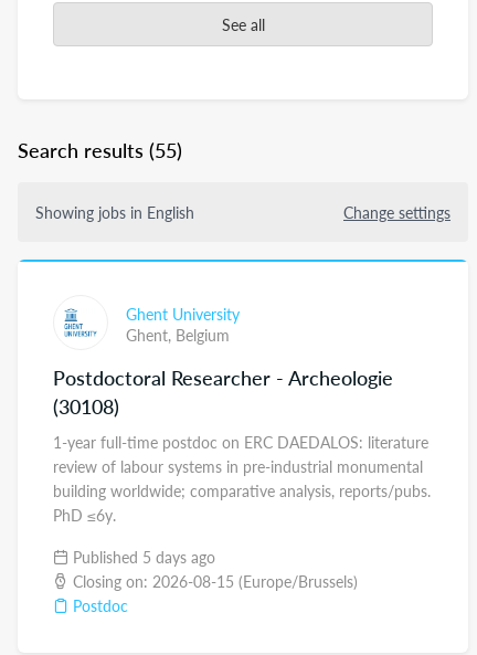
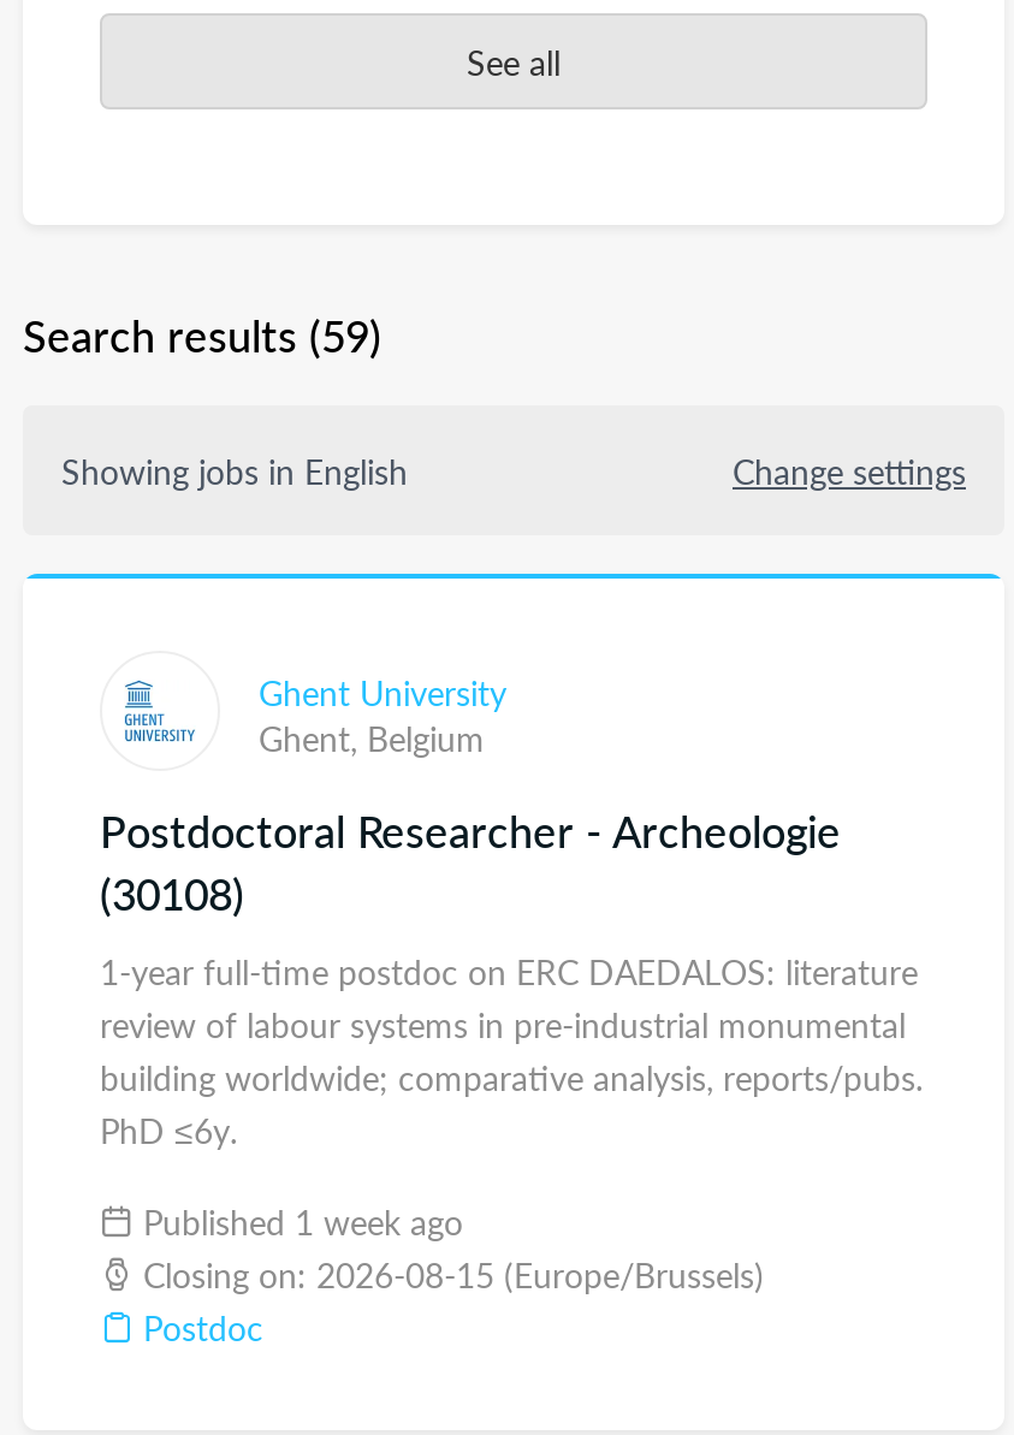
- Search results (55)
+ Search results (59)

- Published 5 days ago
+ Published 1 week ago
